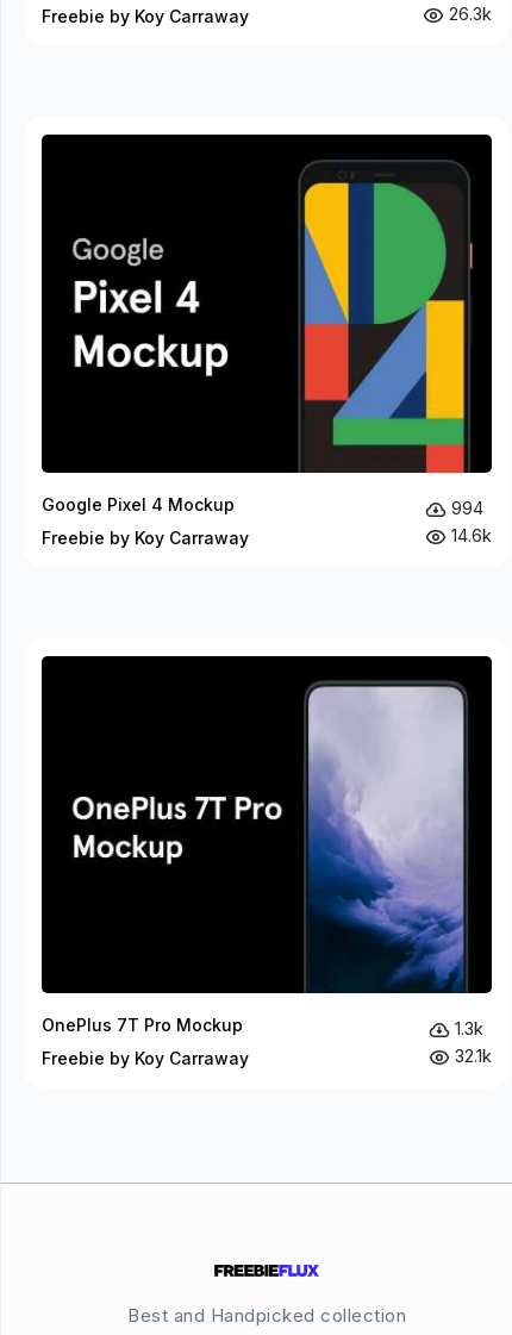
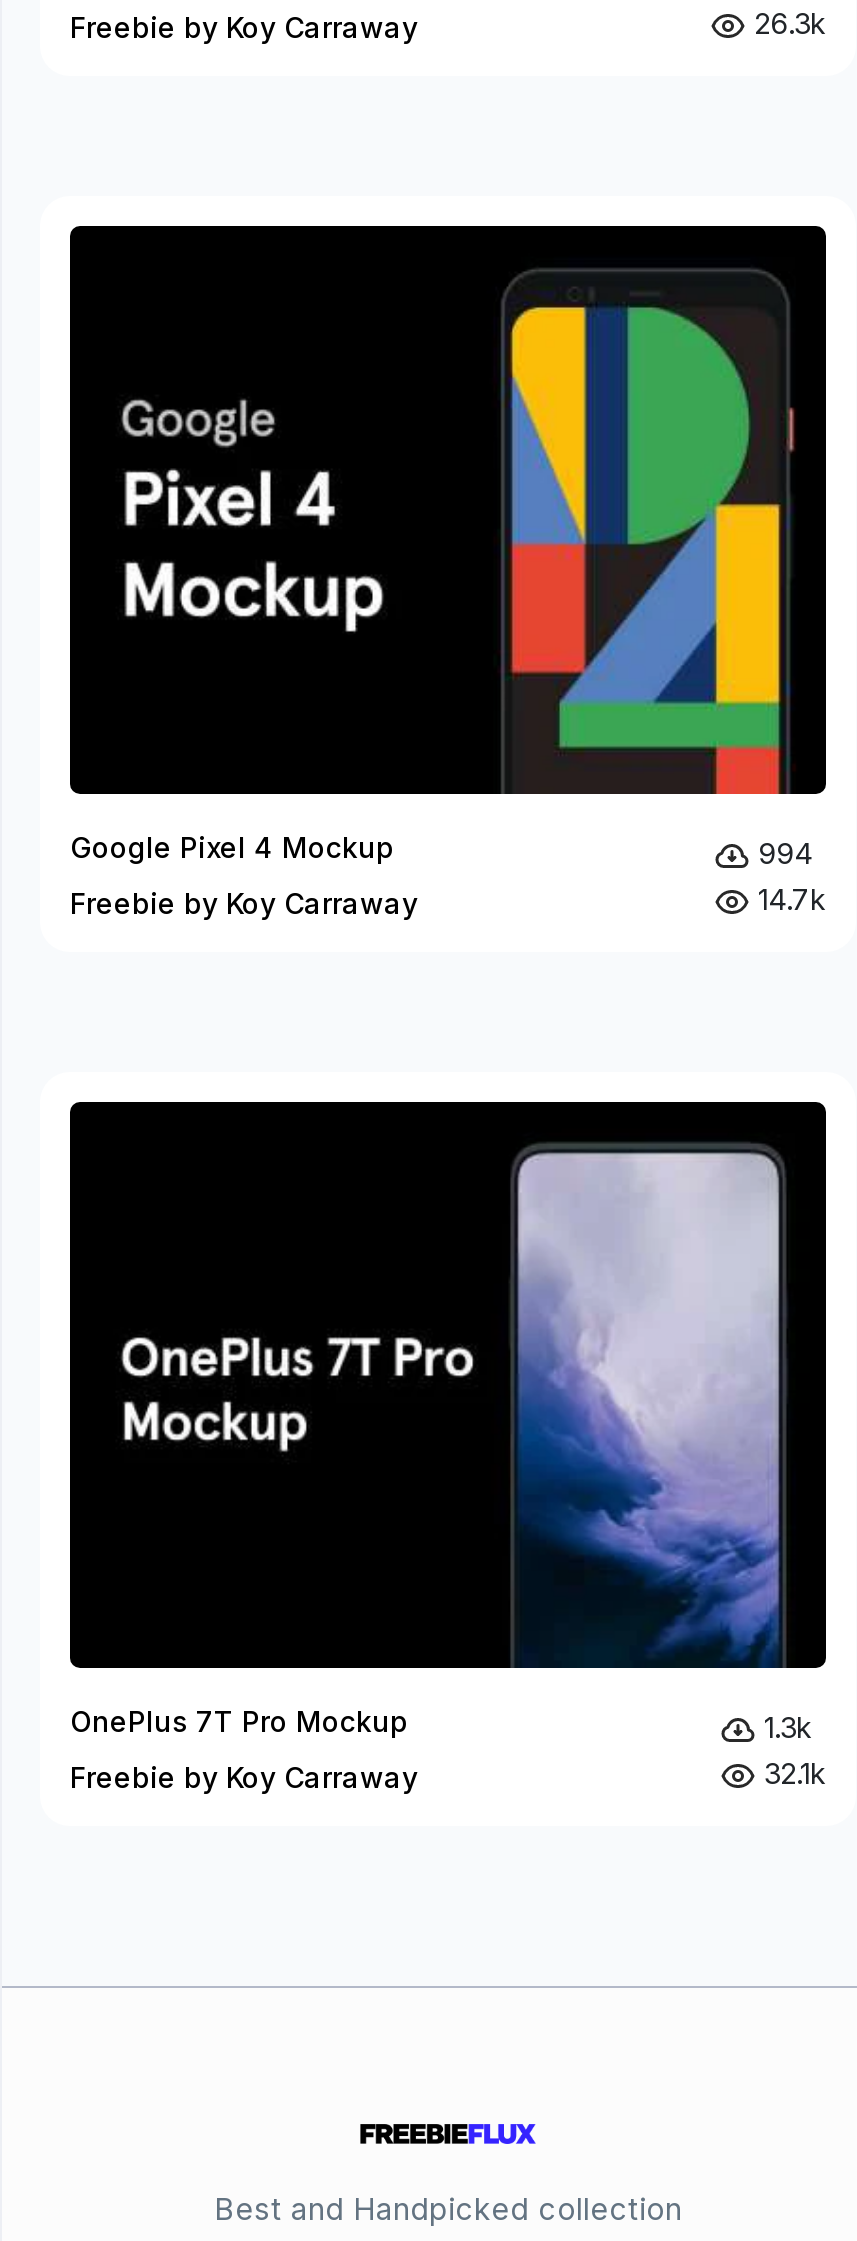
- 14.6k
+ 14.7k
